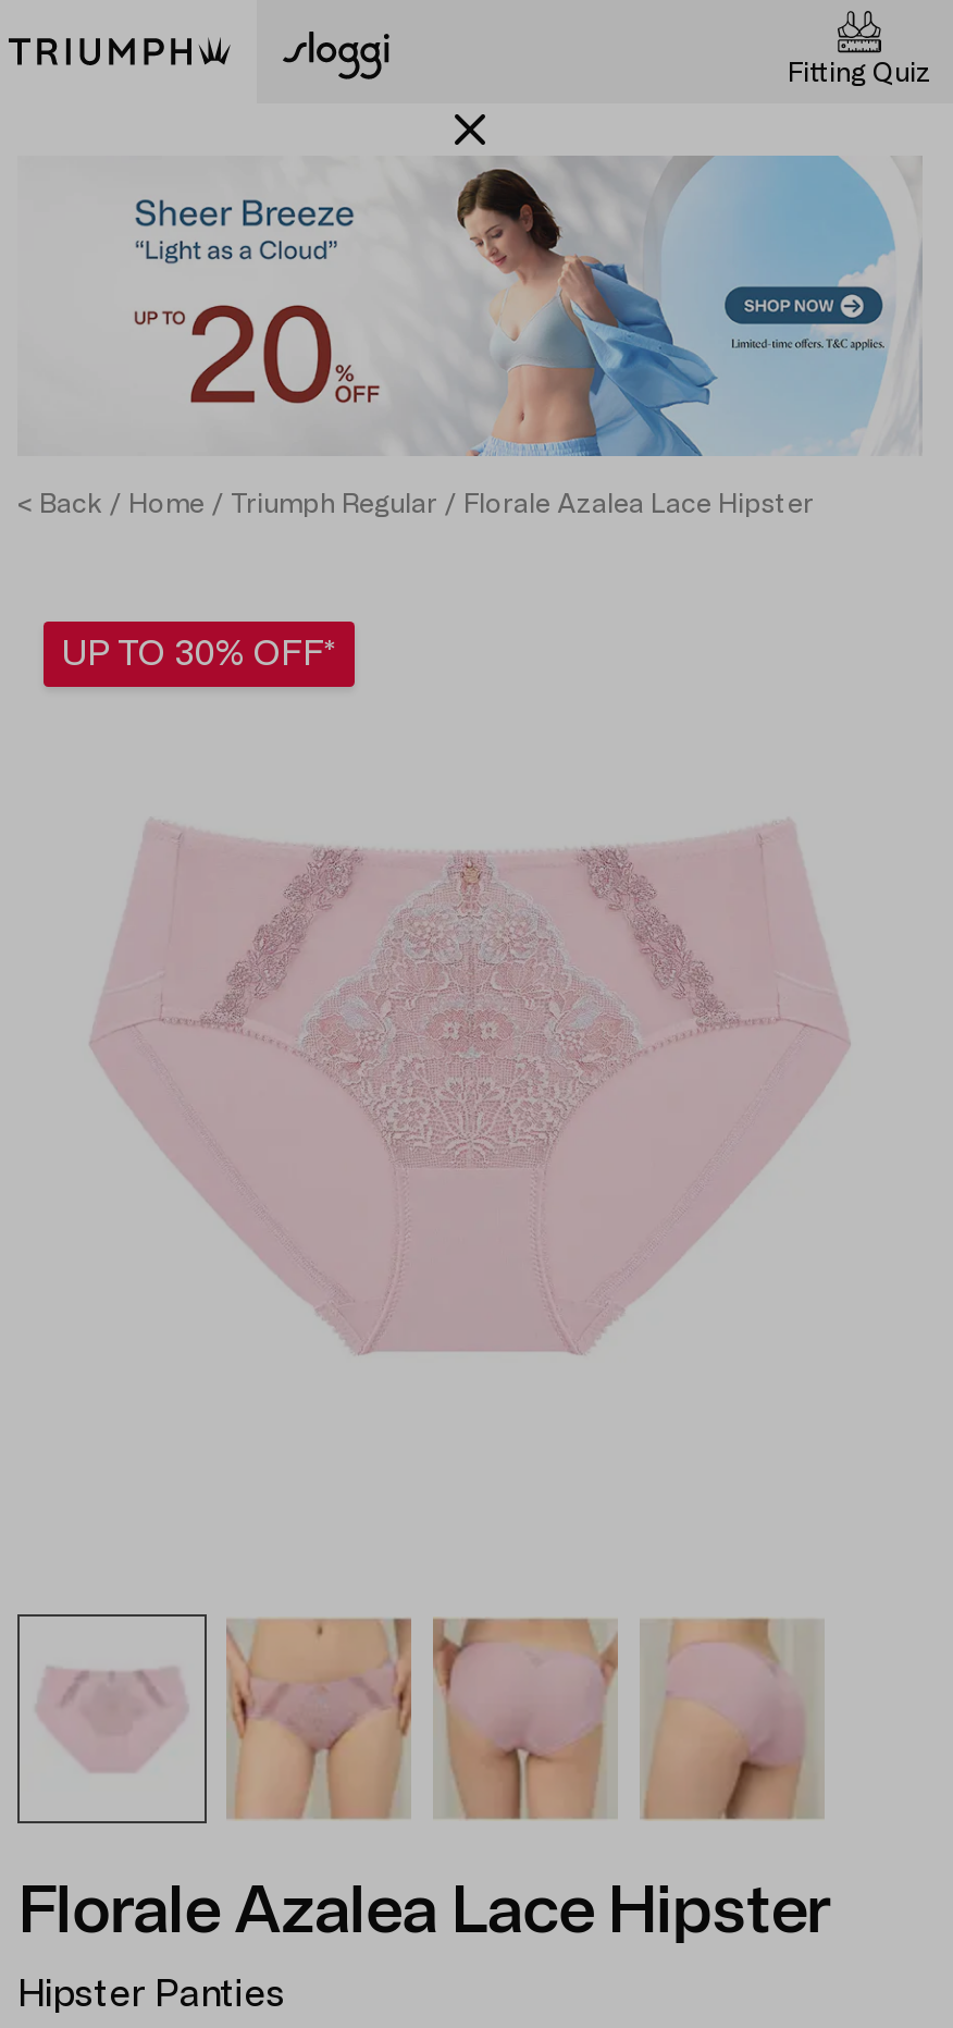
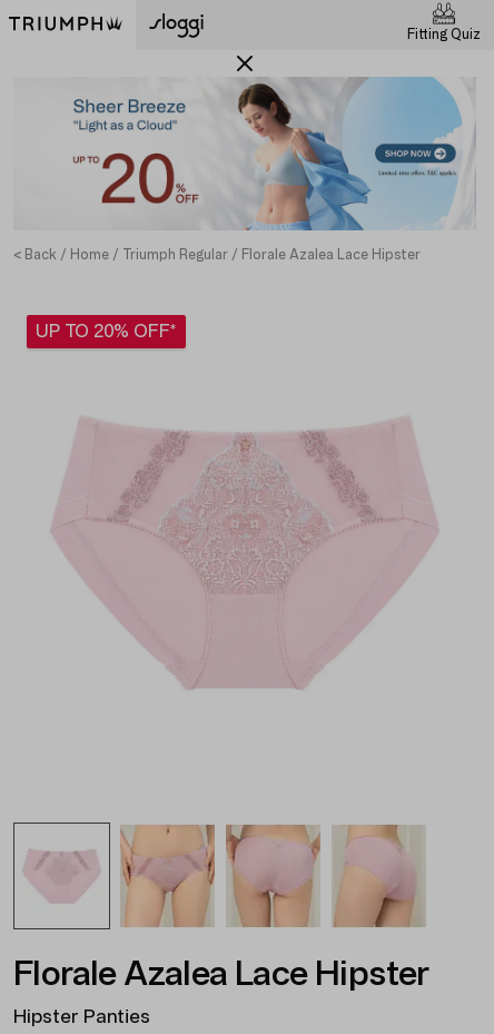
- UP TO 30% OFF*
+ UP TO 20% OFF*
